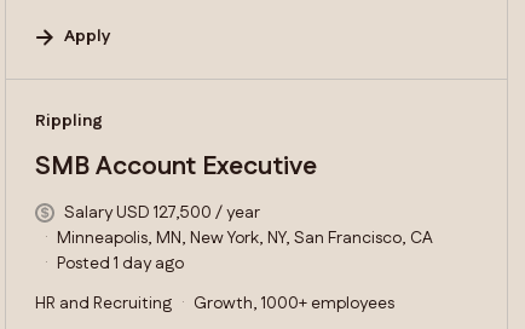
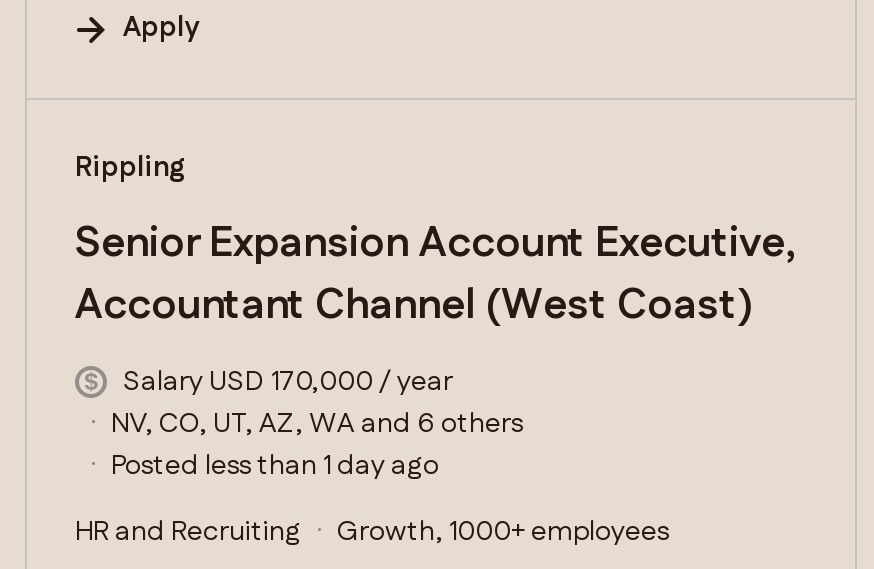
- SMB Account Executive
- Salary USD 127,500 / year
- Minneapolis, MN, New York, NY, San Francisco, CA
- Posted 1 day ago
+ Senior Expansion Account Executive,
+ Accountant Channel (West Coast)
+ Salary USD 170,000 / year
+ NV, CO, UT, AZ, WA and 6 others
+ Posted less than 1 day ago
